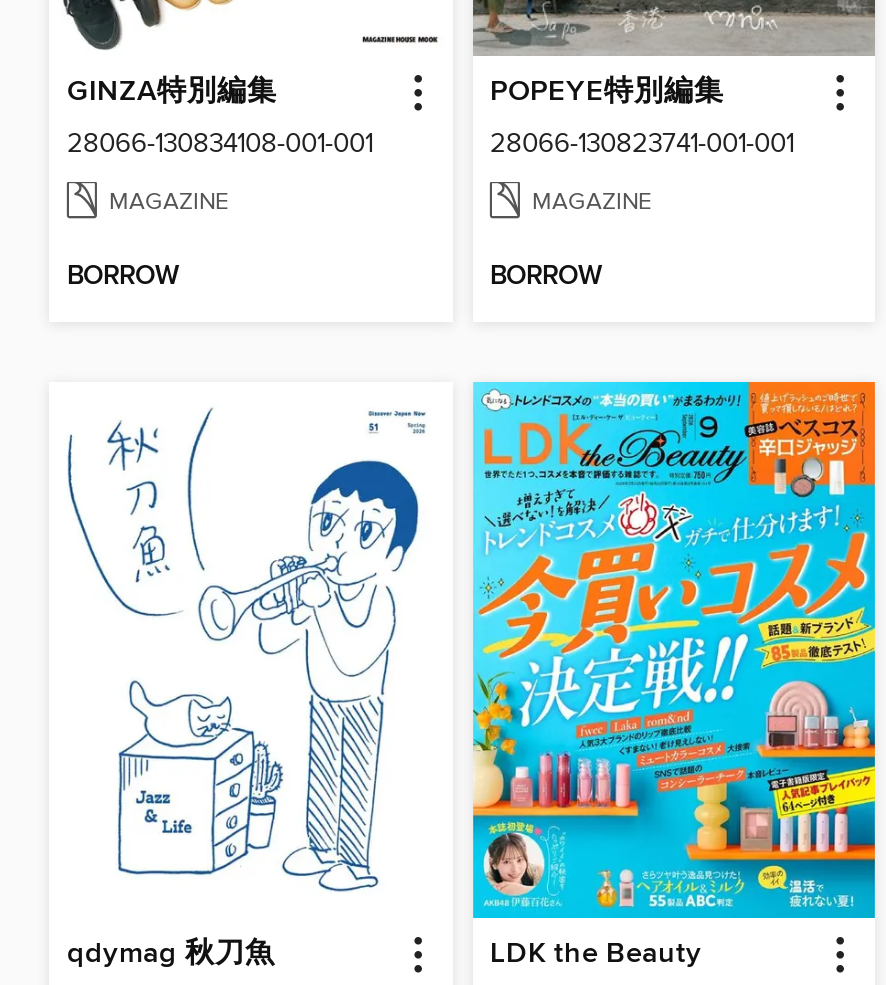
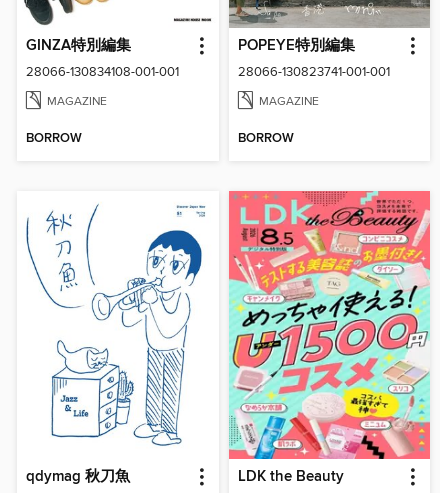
- [image]
+ [image]
